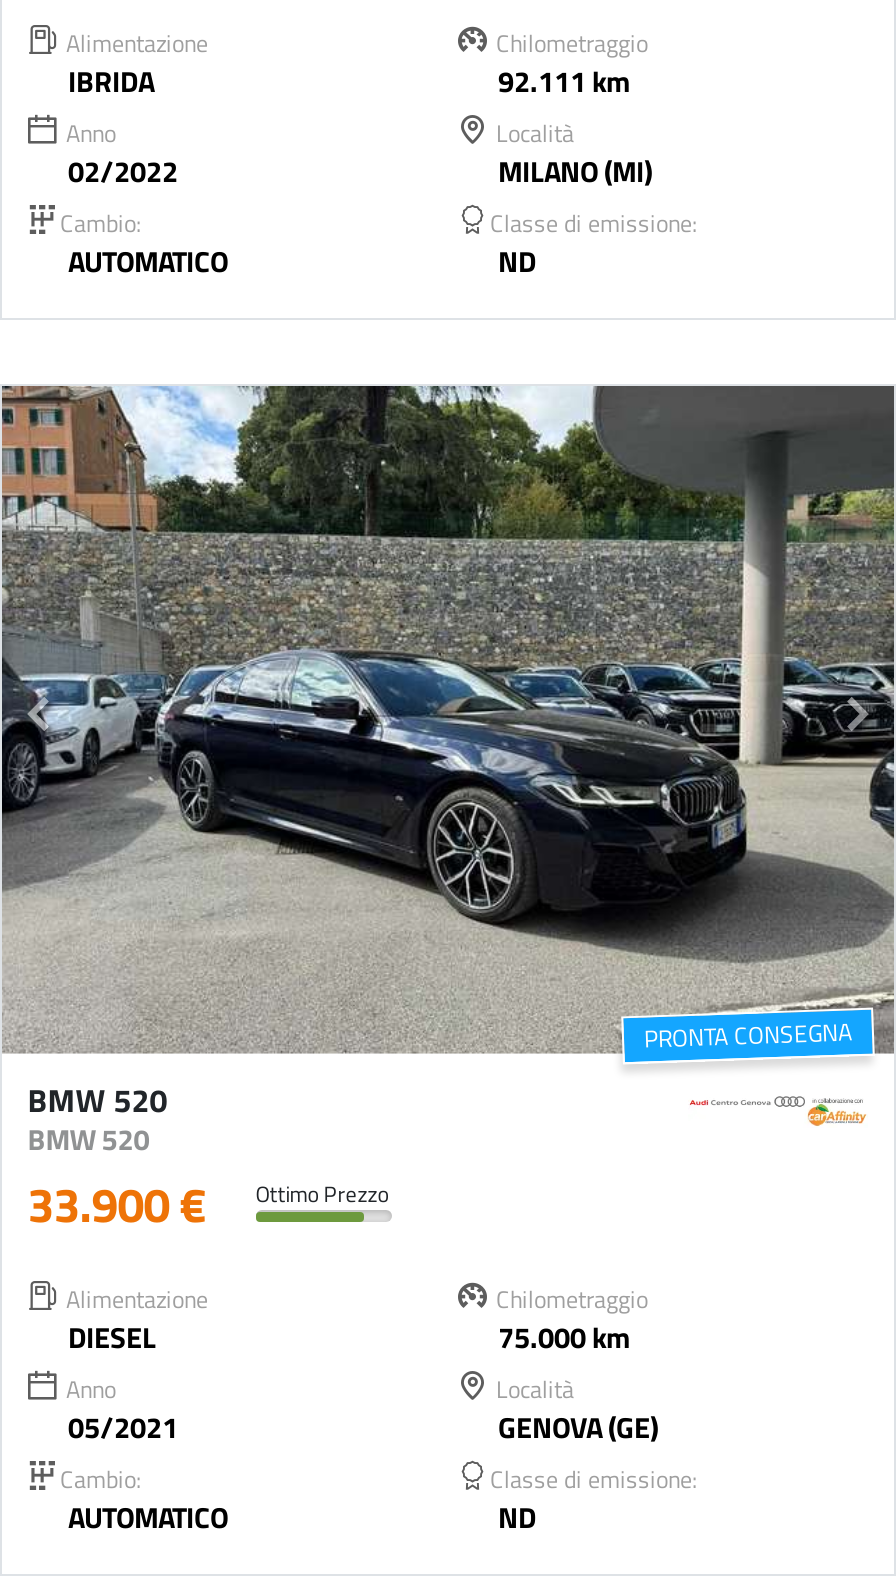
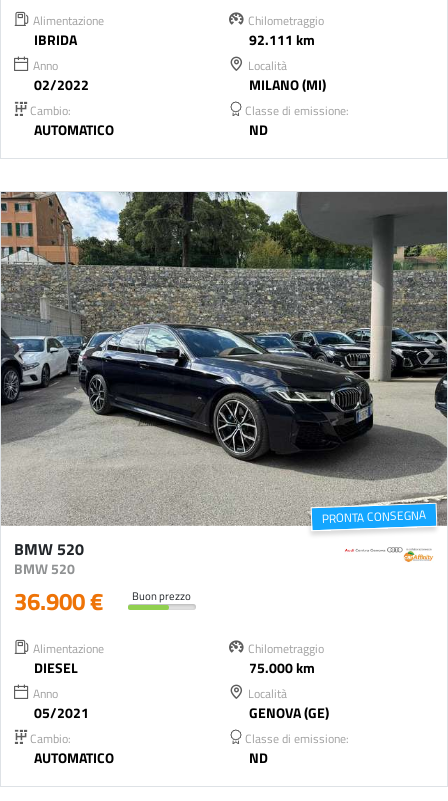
- 33.900 €
- Ottimo Prezzo
+ 36.900 €
+ Buon prezzo
